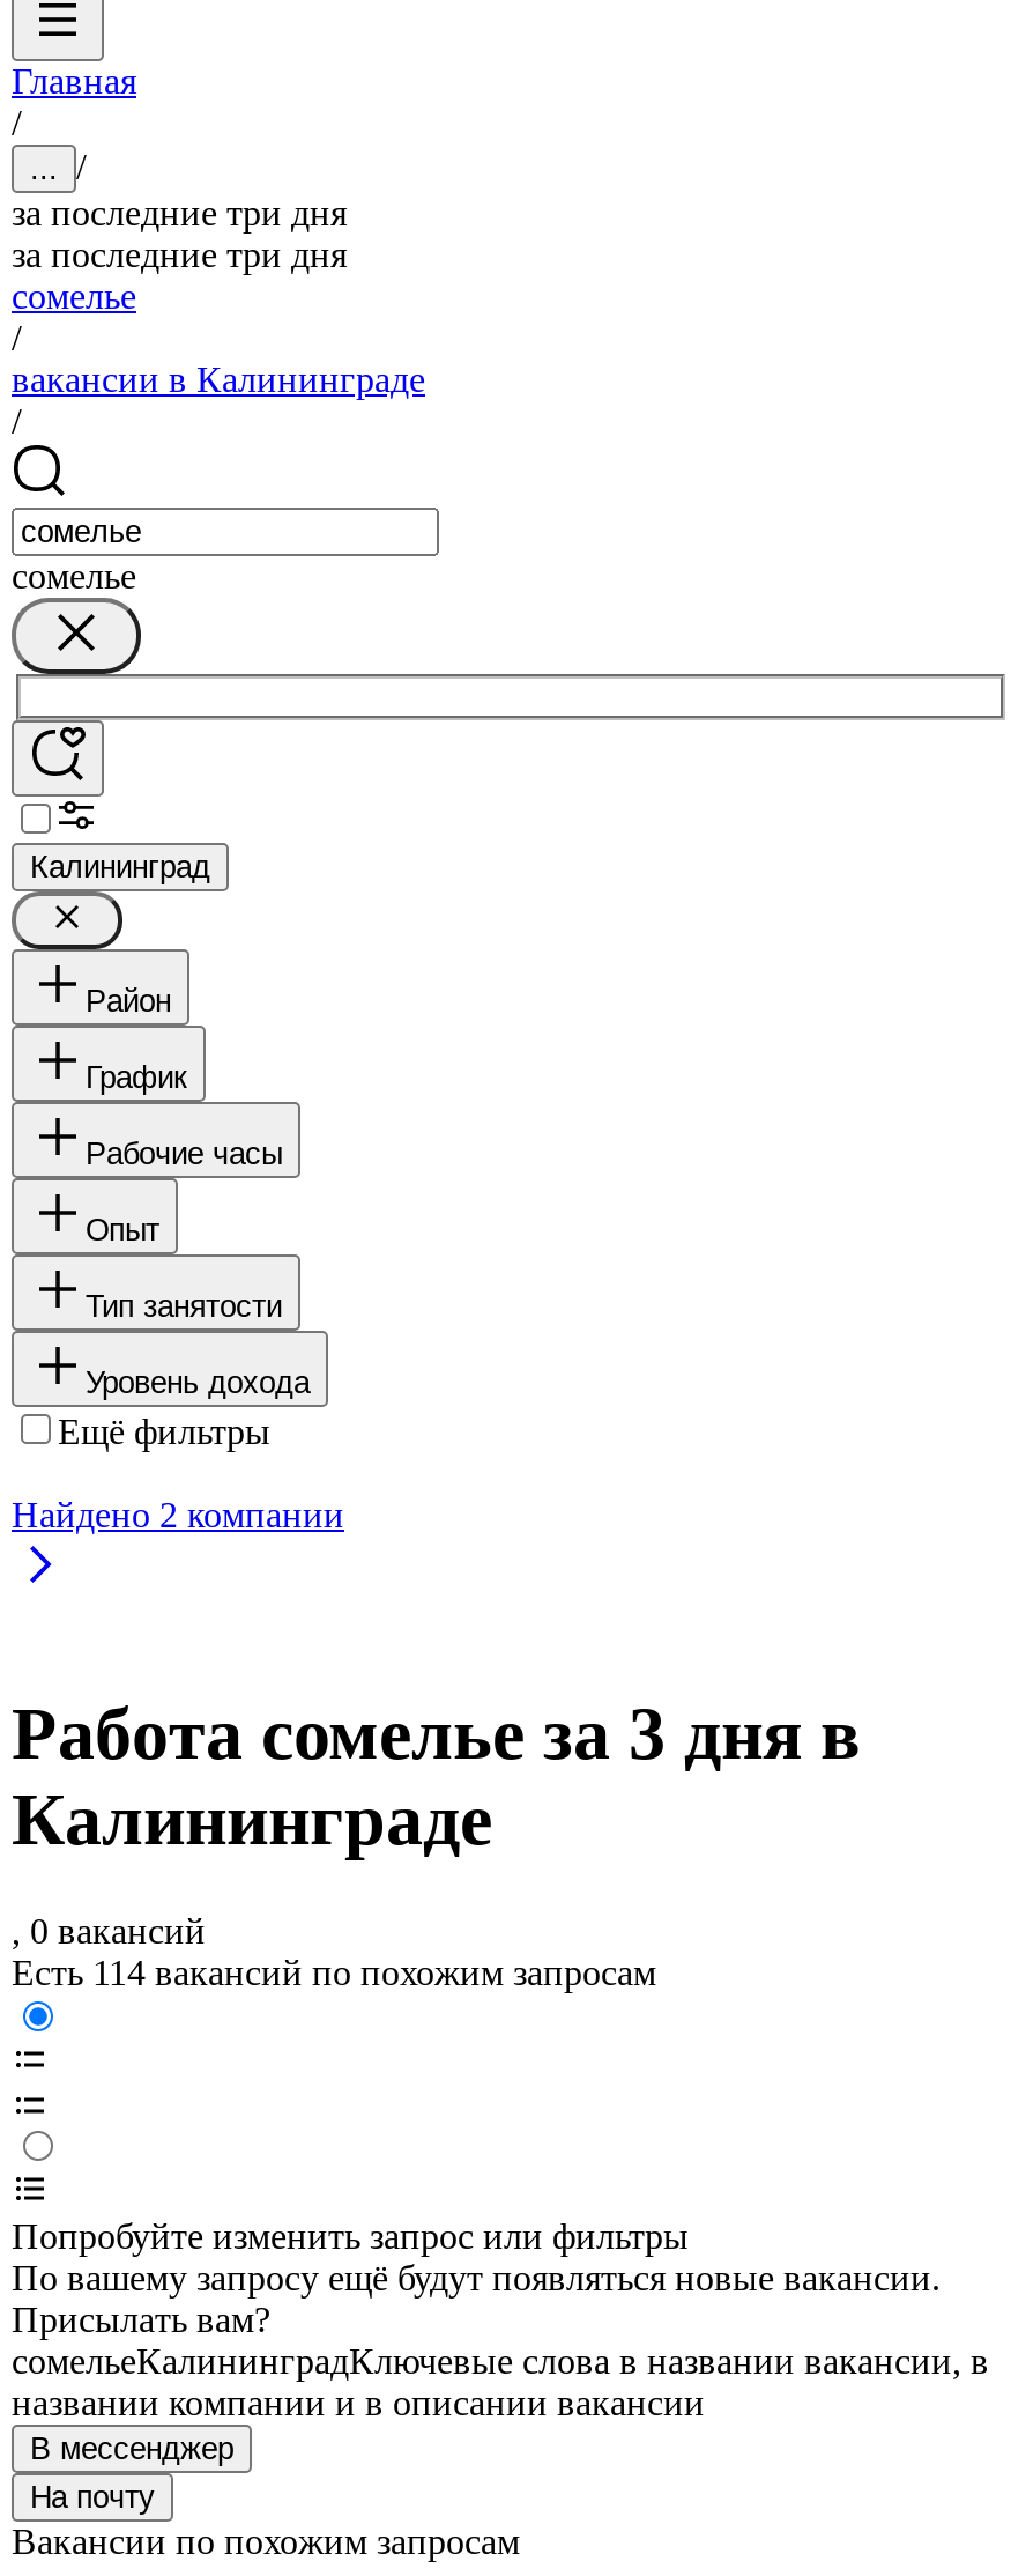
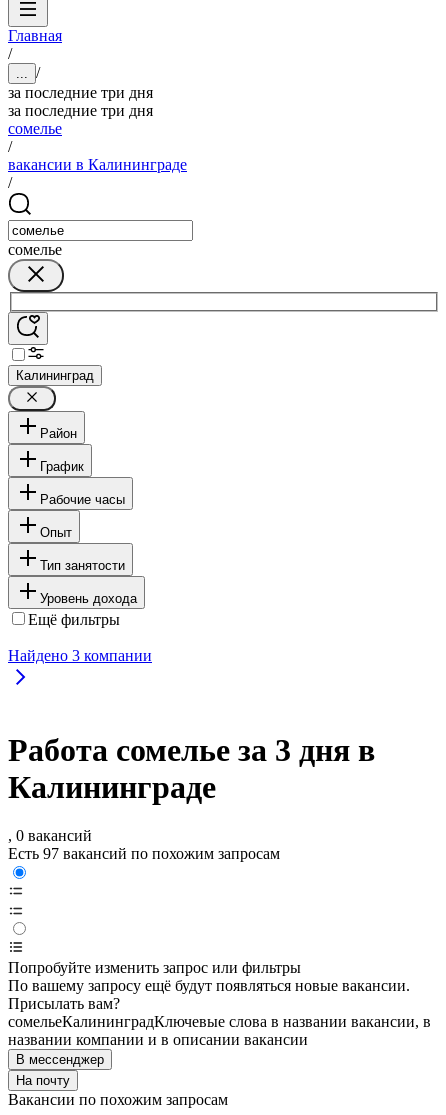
- Найдено 2 компании
+ Найдено 3 компании

- Есть 114 вакансий по похожим запросам
+ Есть 97 вакансий по похожим запросам
